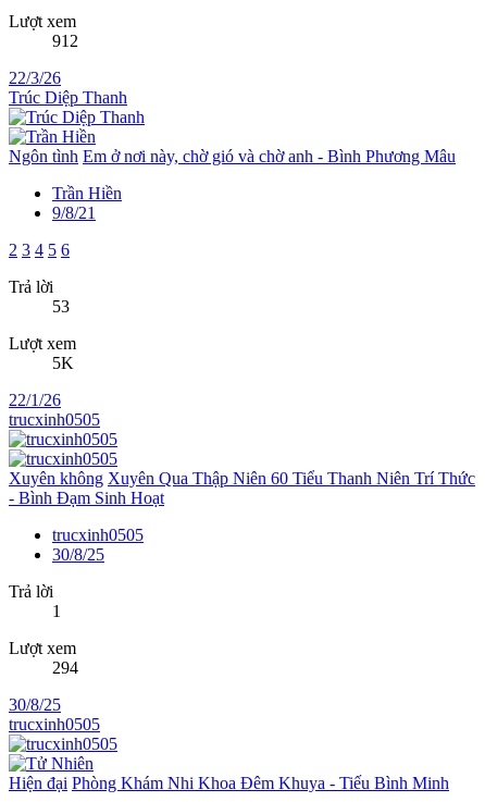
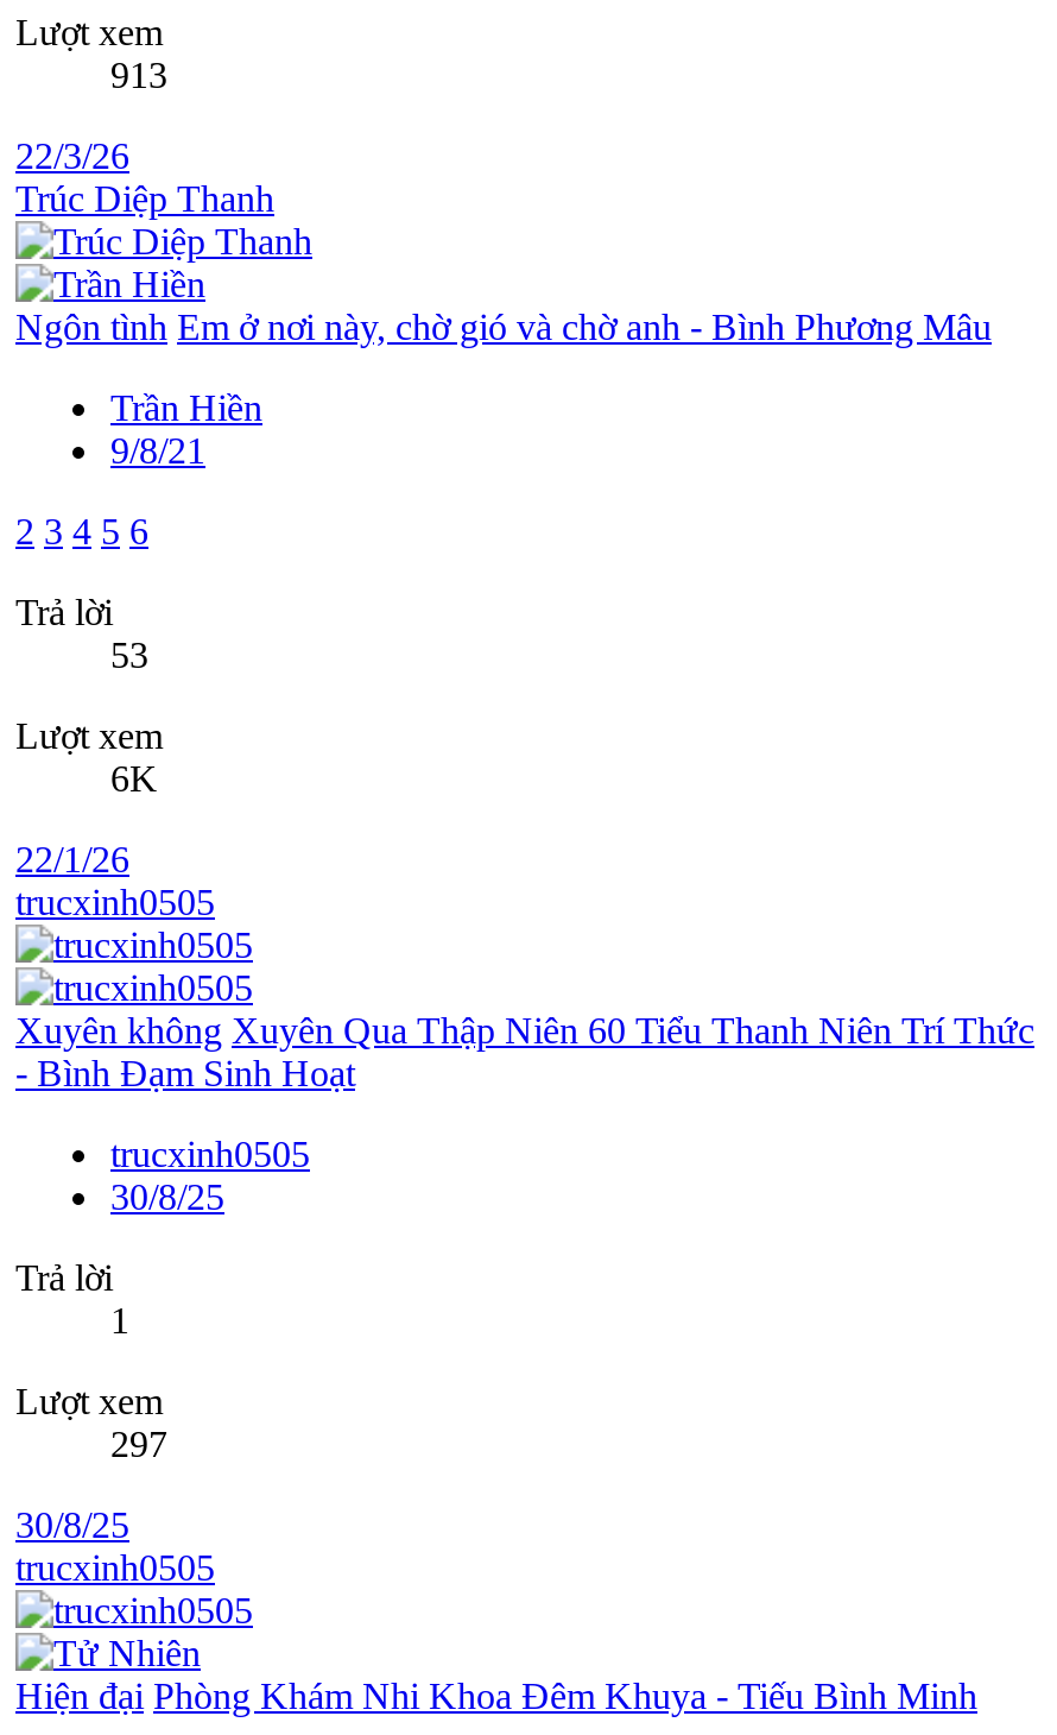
- 912
+ 913

- 5K
+ 6K

- 294
+ 297
